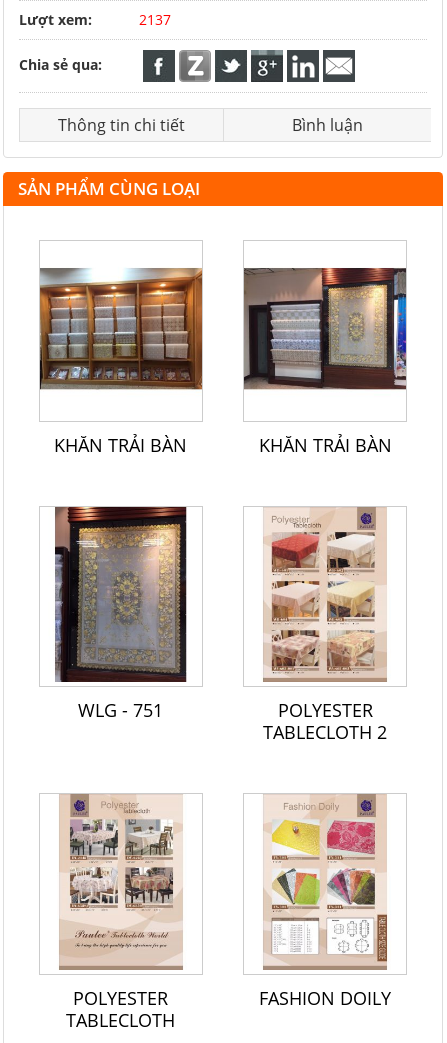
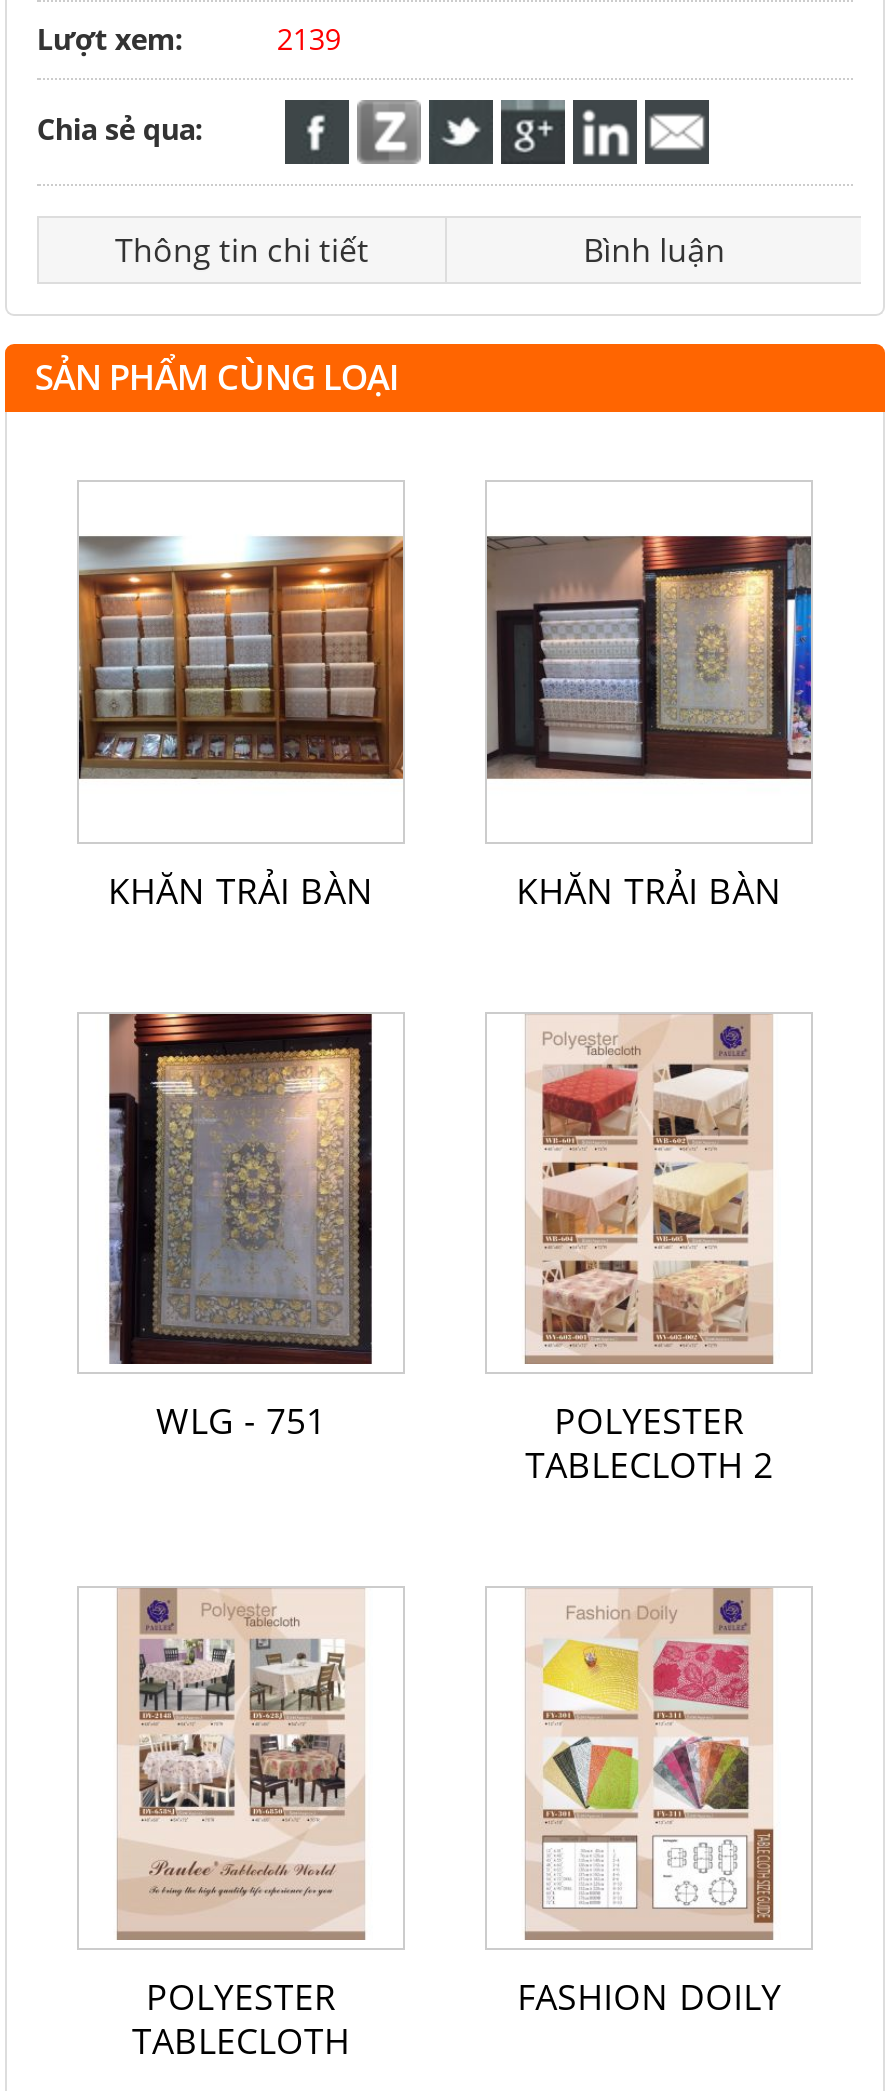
- 2137
+ 2139
